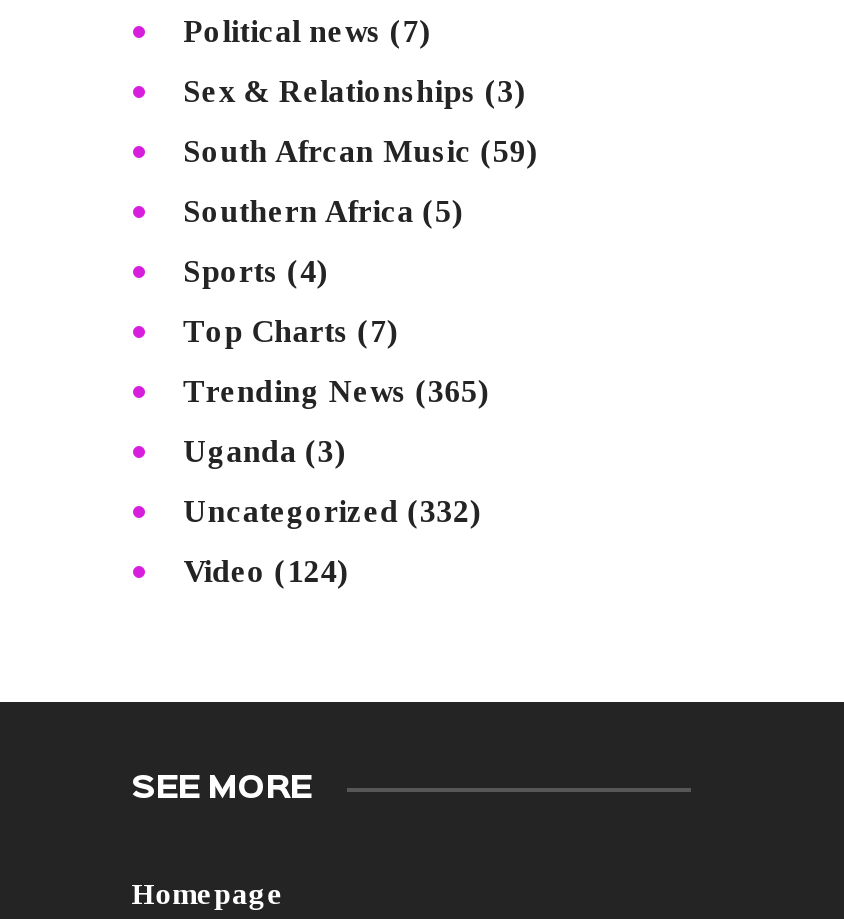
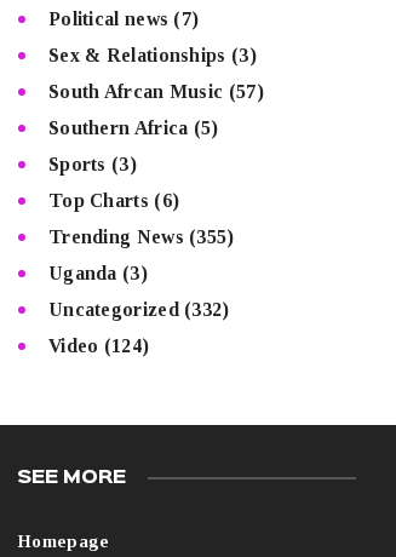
- South Afrcan Music (59)
+ South Afrcan Music (57)

- Sports (4)
+ Sports (3)

- Top Charts (7)
+ Top Charts (6)

- Trending News (365)
+ Trending News (355)
